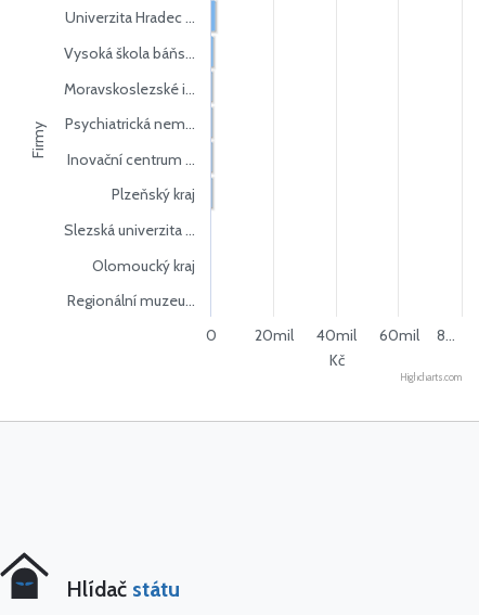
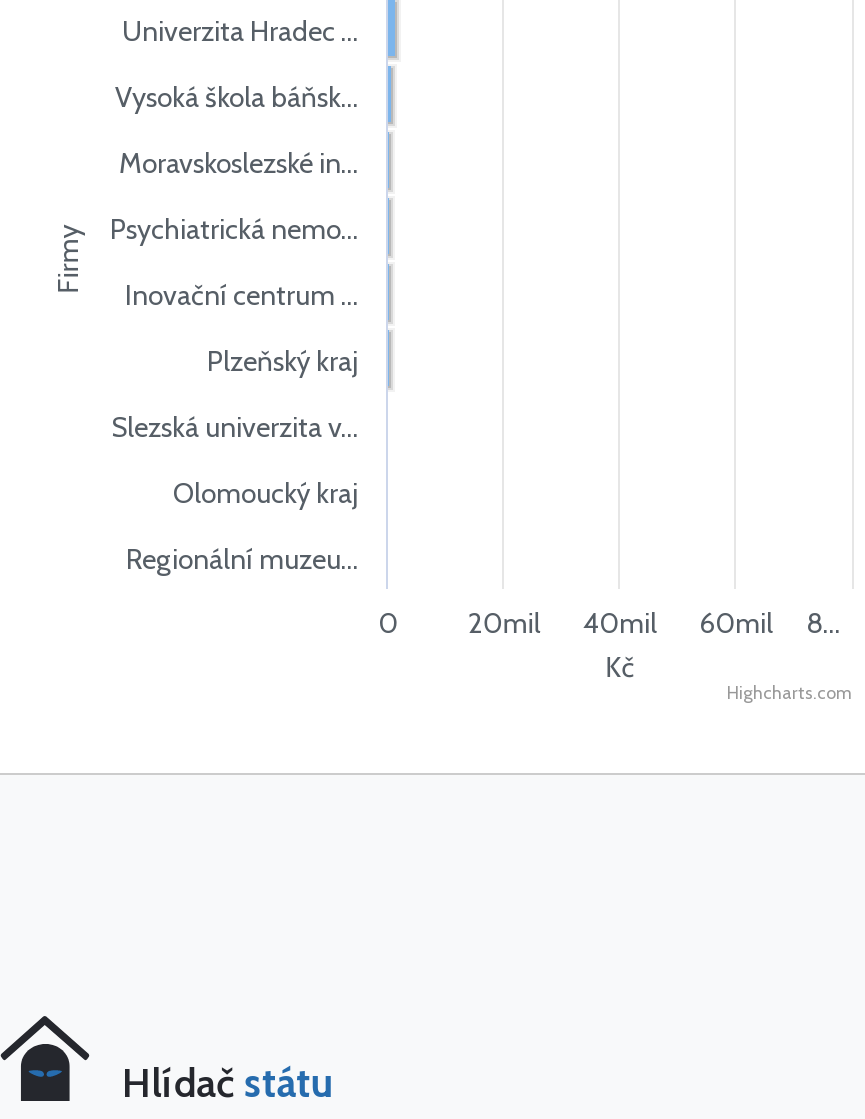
- Vysoká škola báňs…
+ Vysoká škola báňsk…

- Moravskoslezské i…
+ Moravskoslezské in…

- Psychiatrická nem…
+ Psychiatrická nemo…

- Slezská univerzita …
+ Slezská univerzita v…
